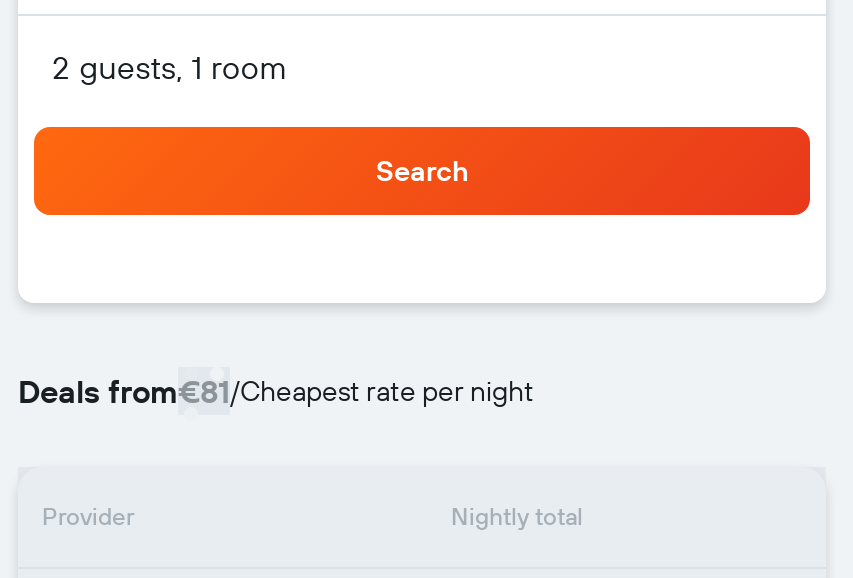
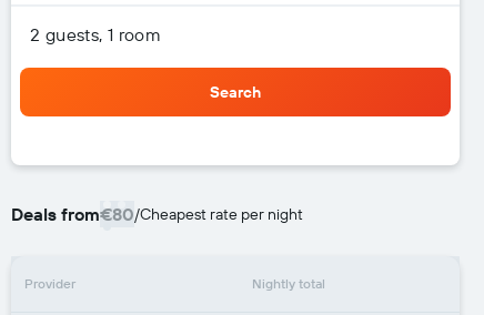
- Deals from€81/Cheapest rate per night
+ Deals from€80/Cheapest rate per night
